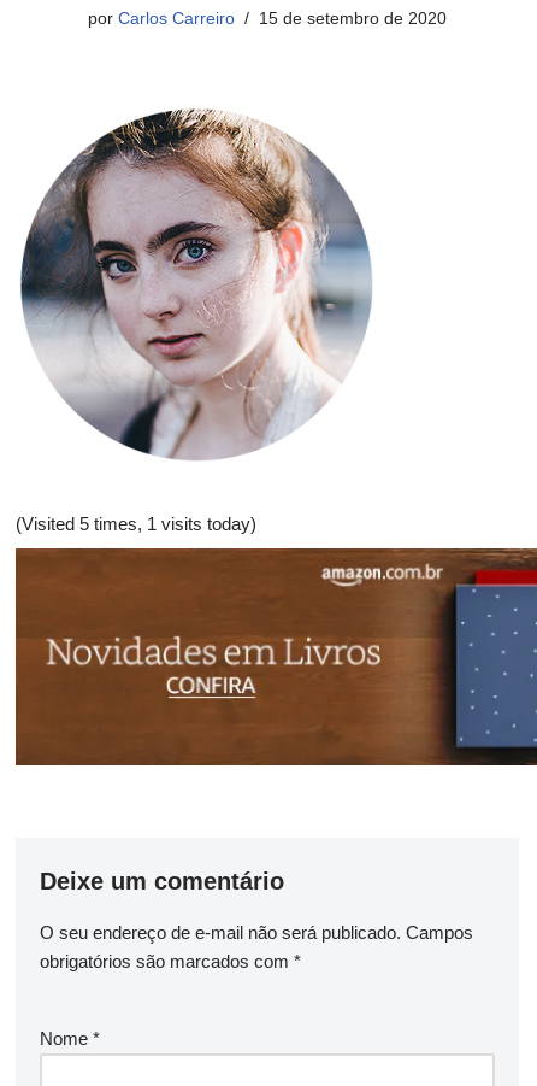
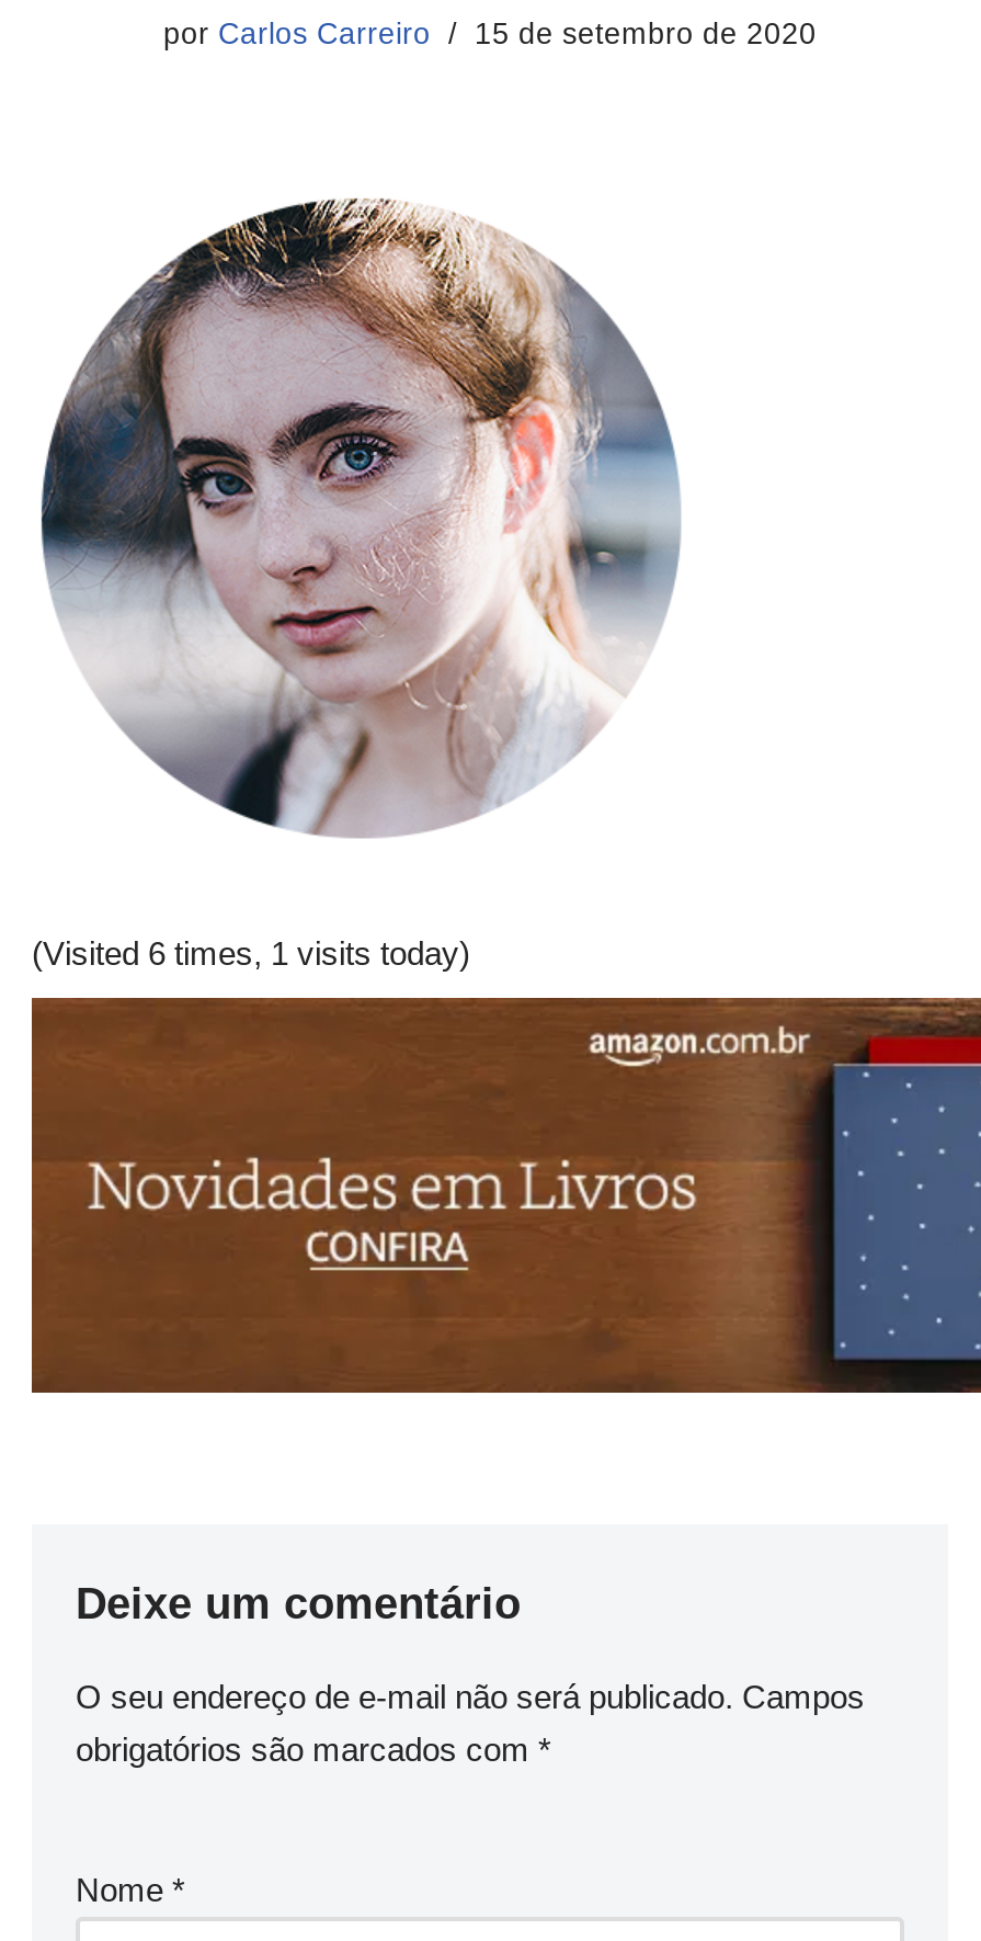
- (Visited 5 times, 1 visits today)
+ (Visited 6 times, 1 visits today)
